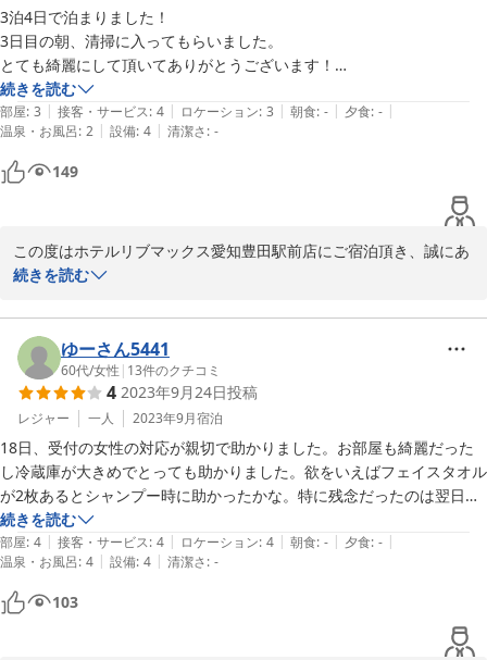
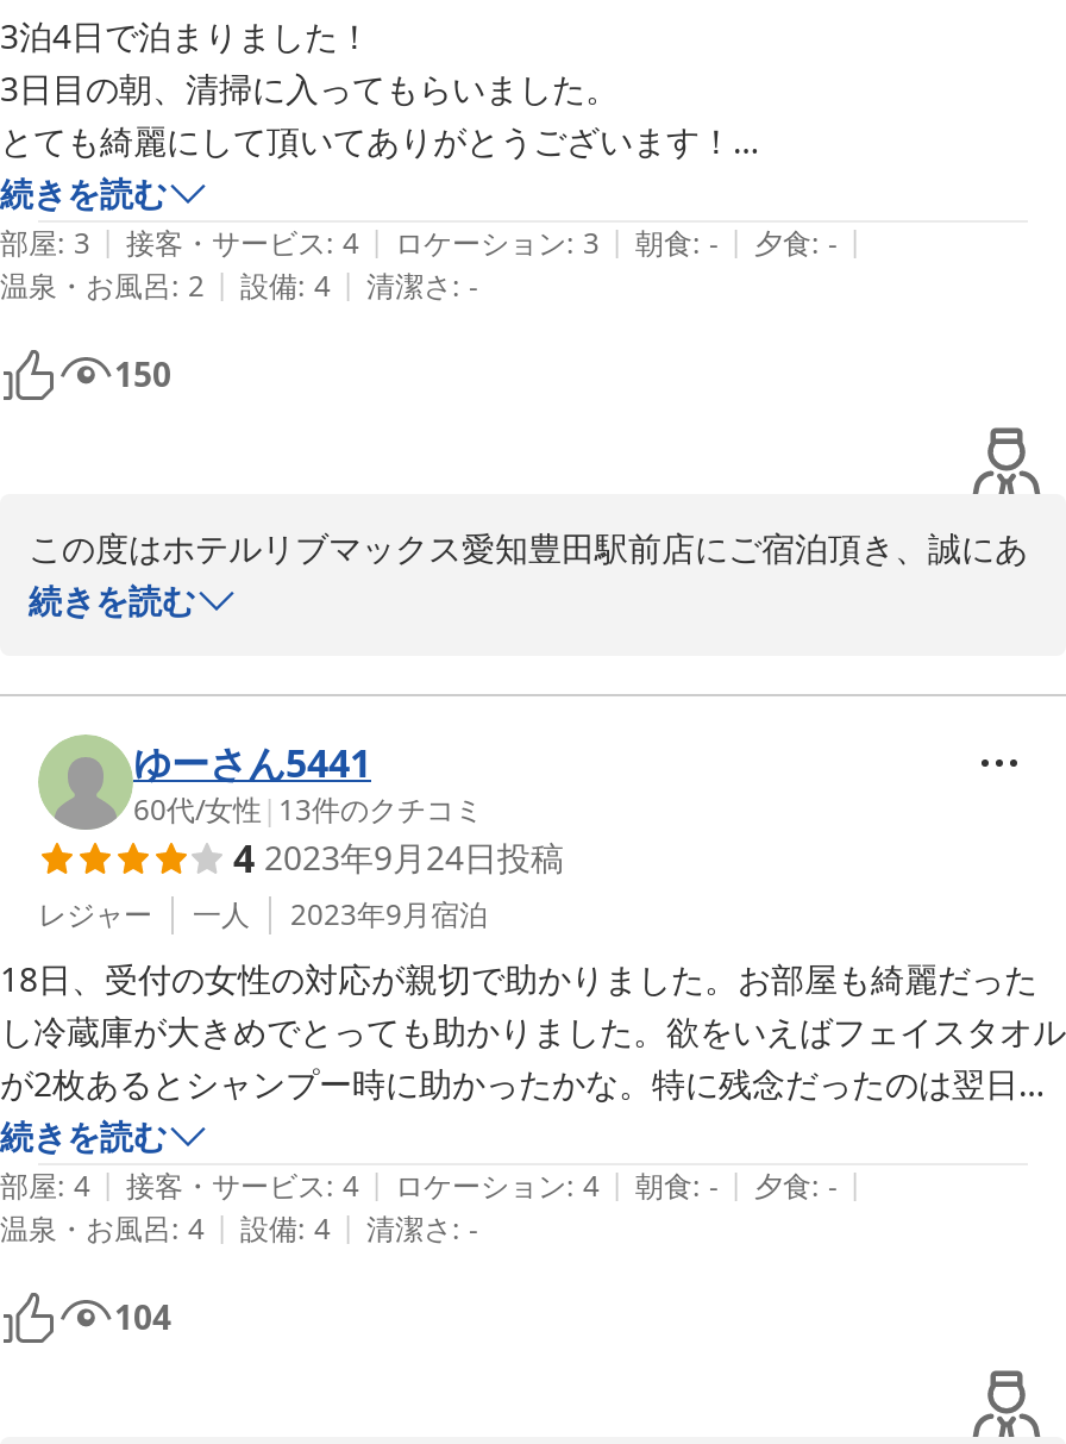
- 149
+ 150

- 103
+ 104
